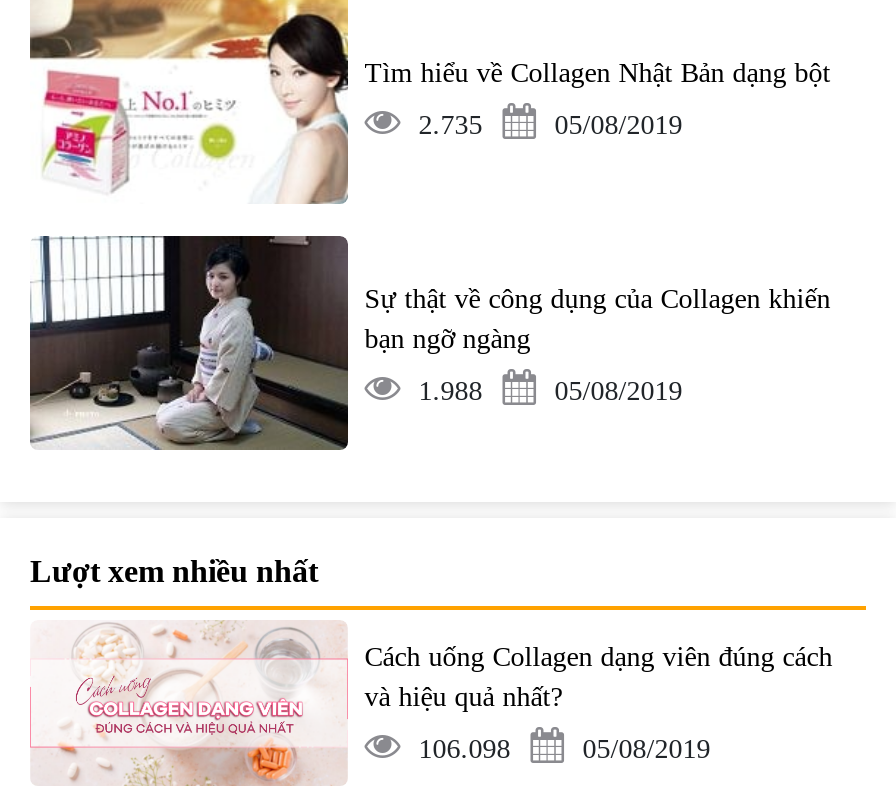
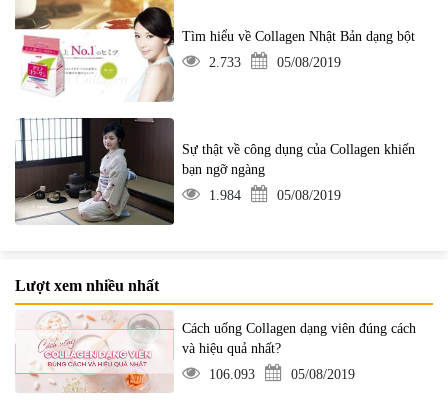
- 2.735
+ 2.733

- 1.988
+ 1.984

- 106.098
+ 106.093
